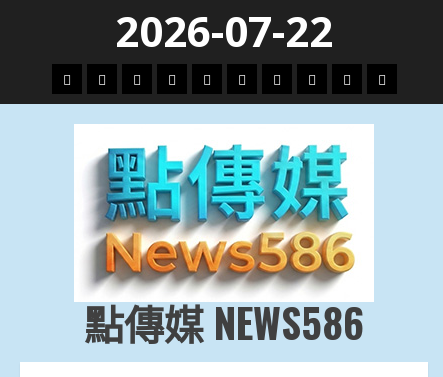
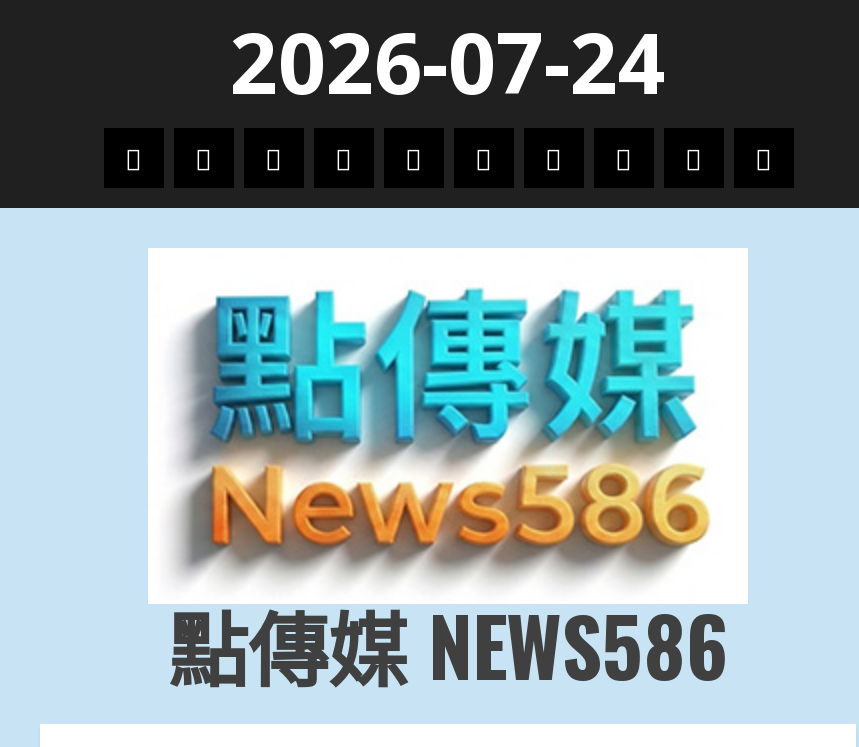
- 2026-07-22
+ 2026-07-24
